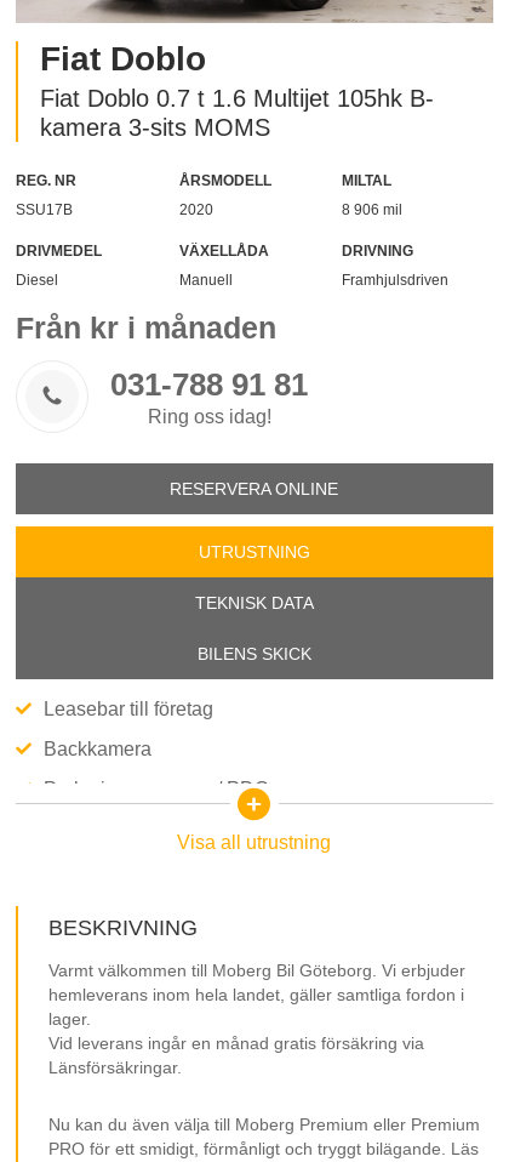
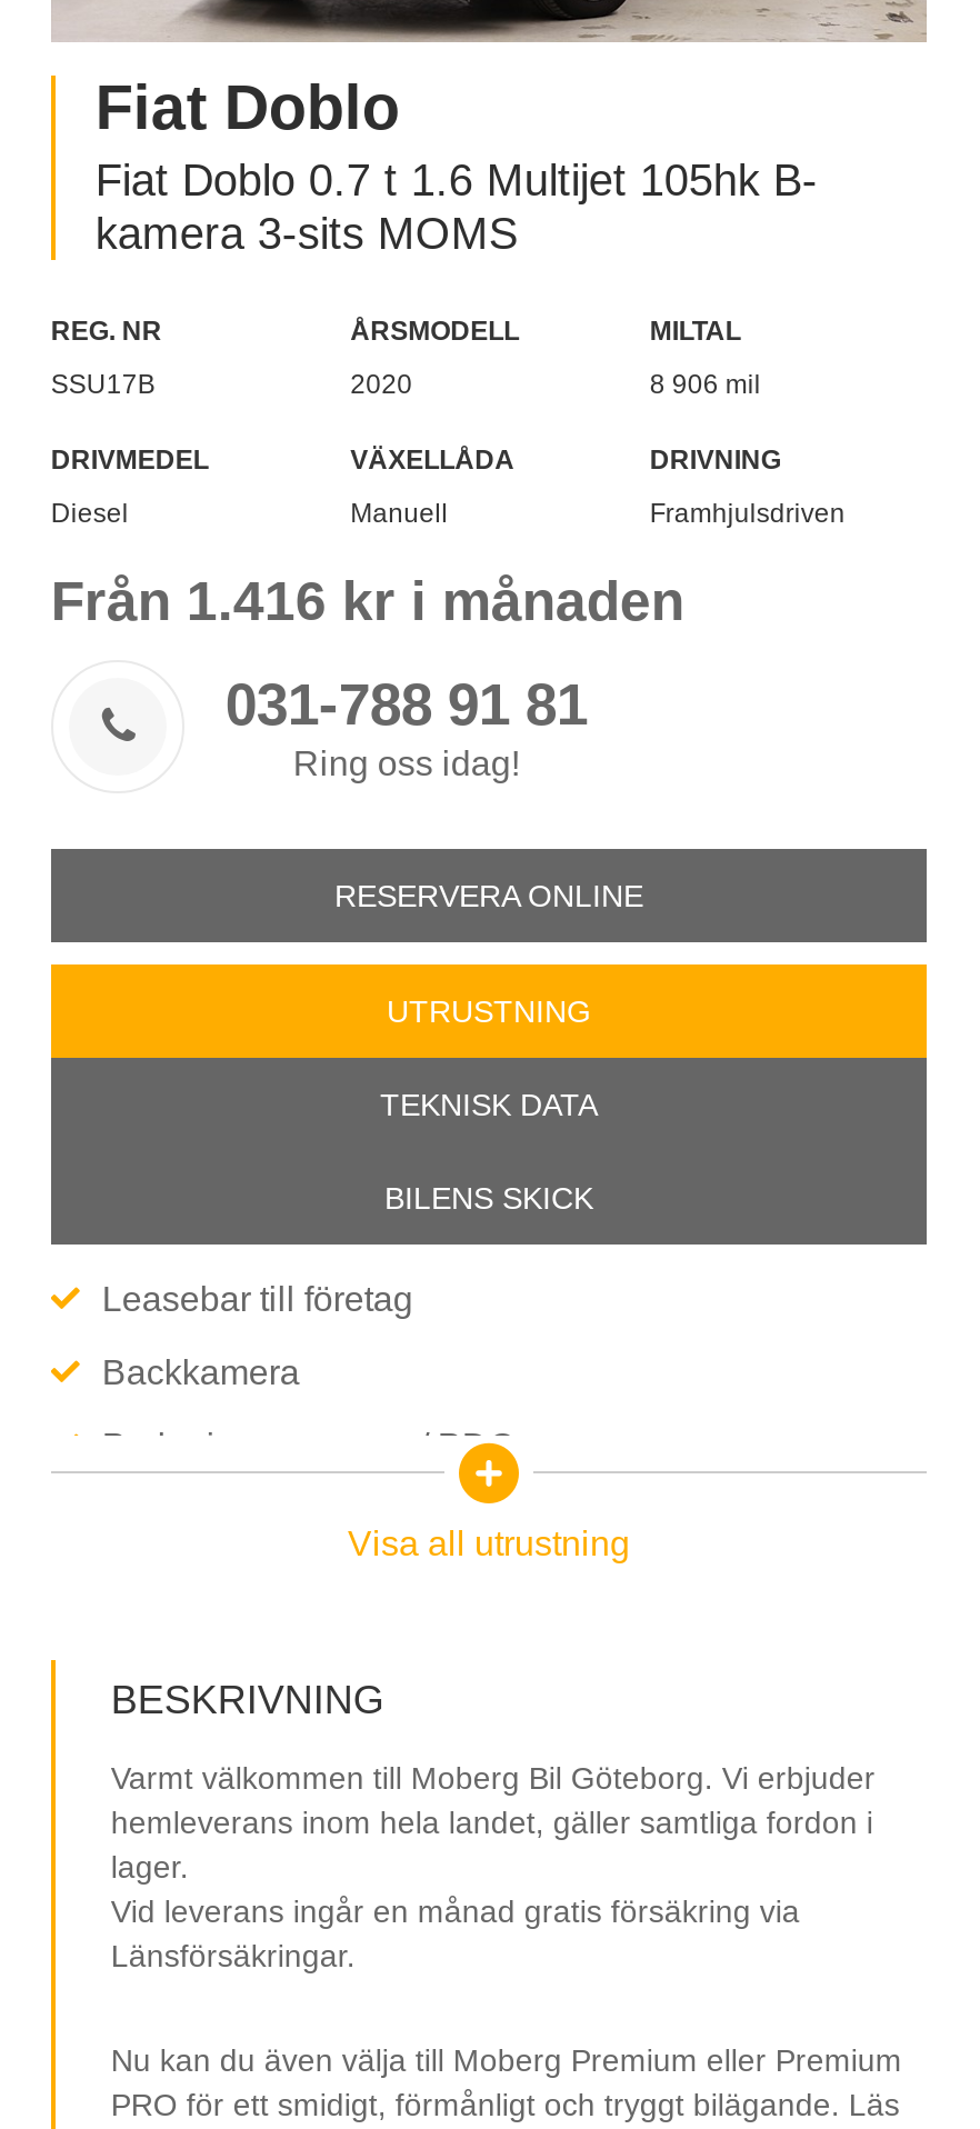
- Från kr i månaden
+ Från 1.416 kr i månaden
